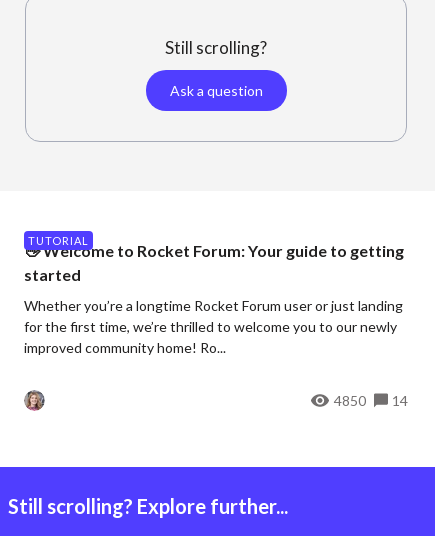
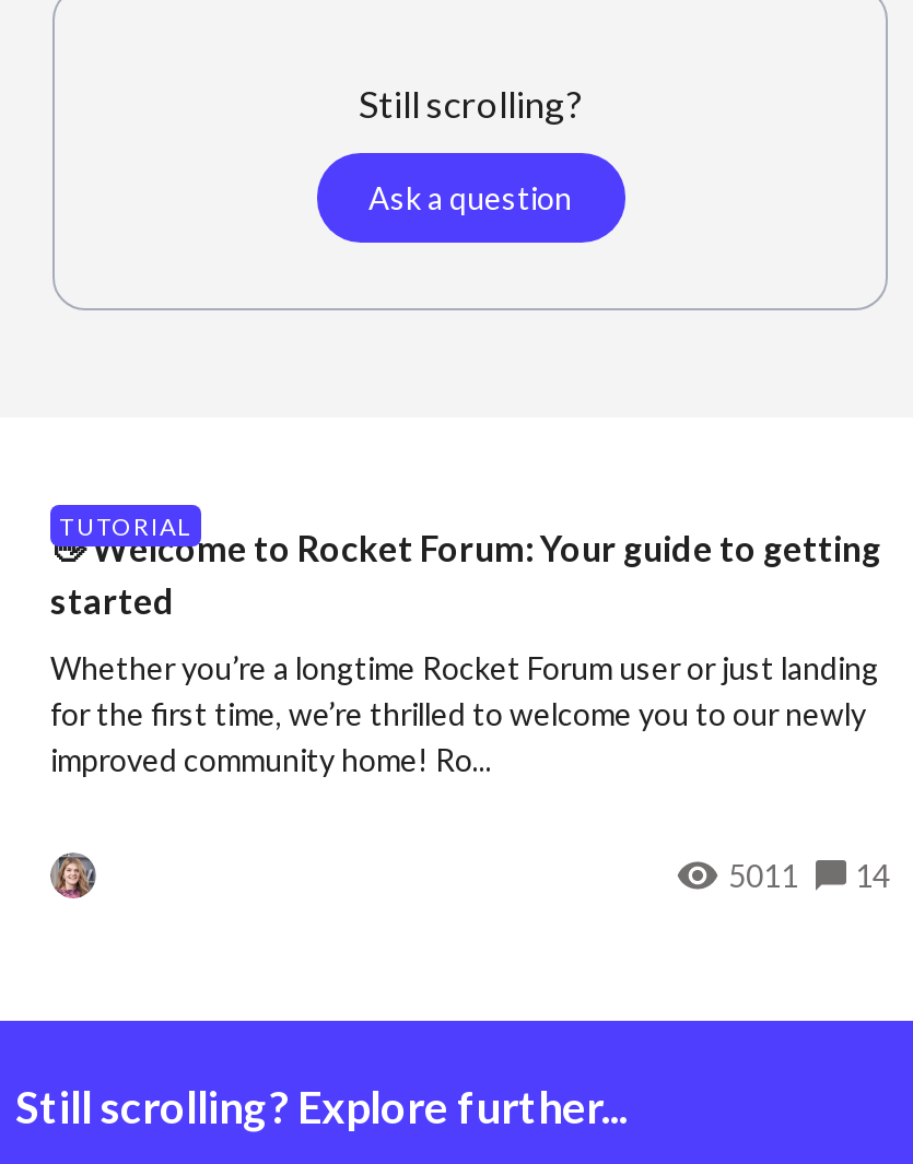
- 4850 14
+ 5011 14
